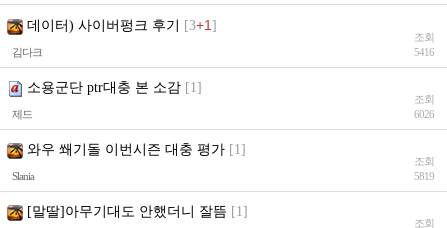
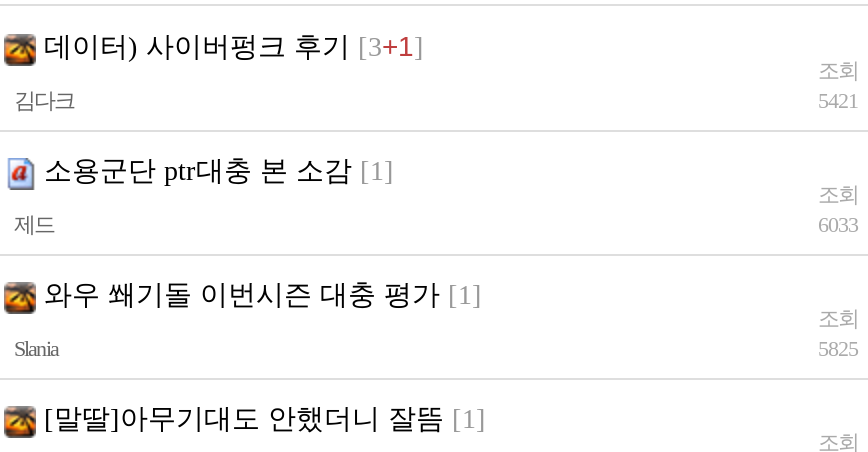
- 5416
+ 5421

- 6026
+ 6033

- 5819
+ 5825
